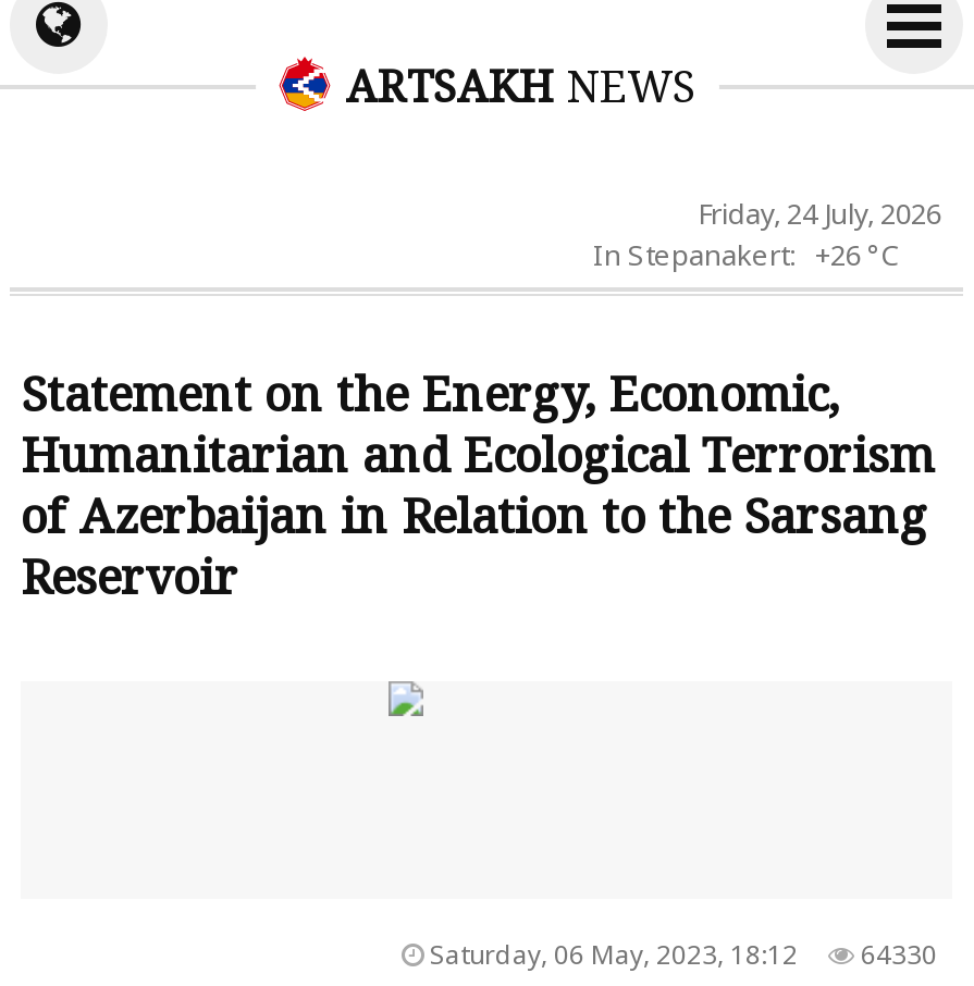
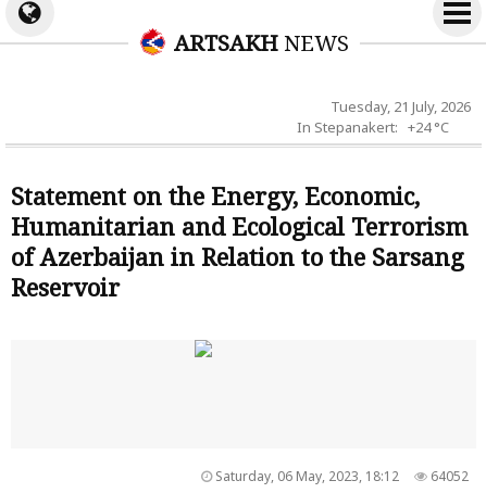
- Friday, 24 July, 2026
+ Tuesday, 21 July, 2026

- In Stepanakert: +26 °C
+ In Stepanakert: +24 °C

- Saturday, 06 May, 2023, 18:12 64330
+ Saturday, 06 May, 2023, 18:12 64052
